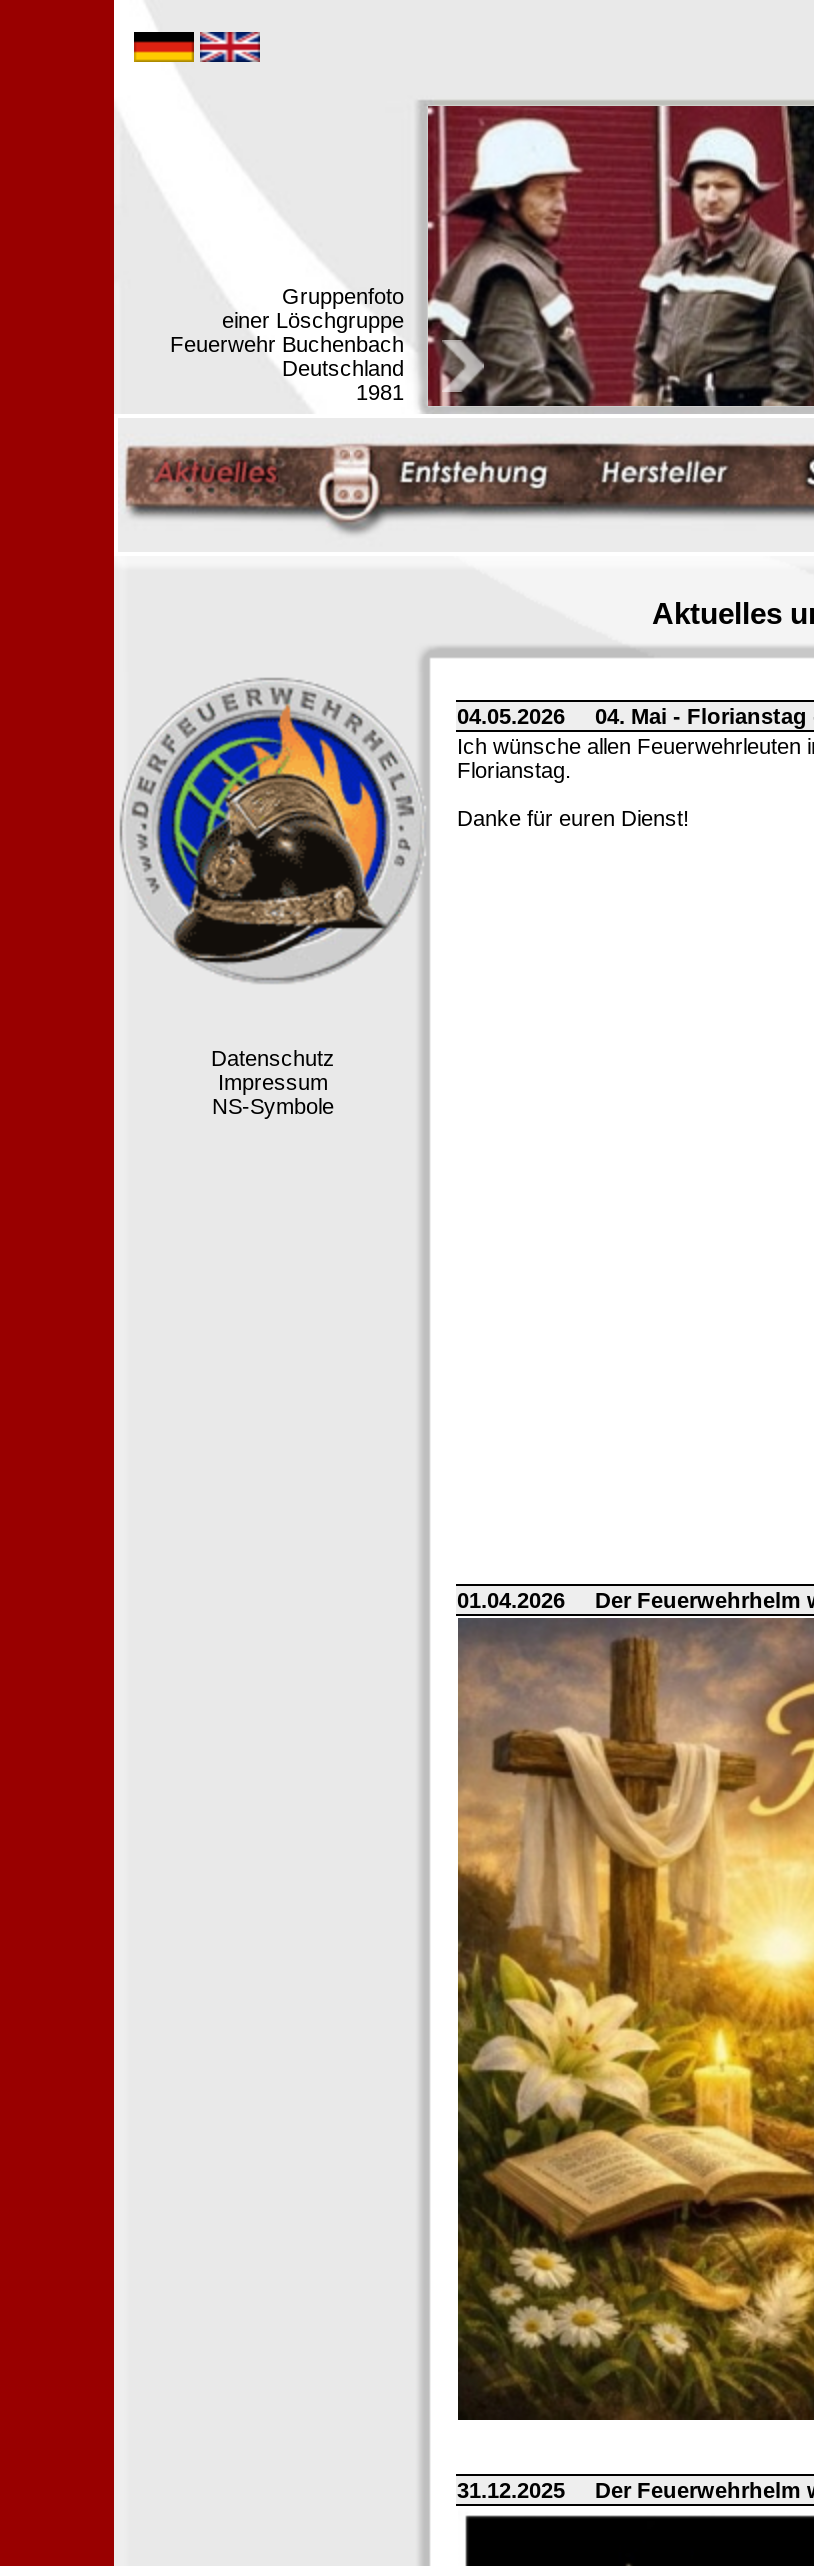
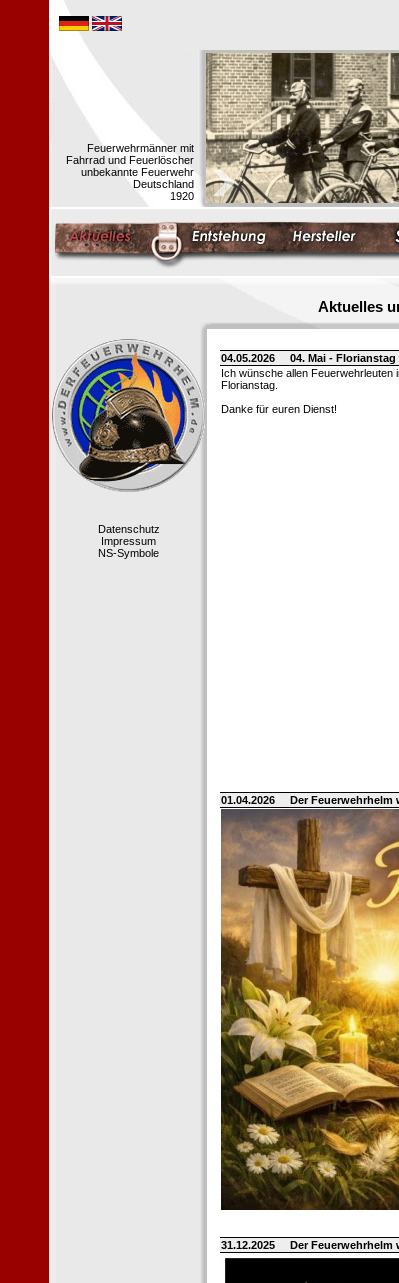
- [image]
- Gruppenfoto
- einer Löschgruppe
- Feuerwehr Buchenbach
+ [image]
+ Feuerwehrmänner mit
+ Fahrrad und Feuerlöscher
+ unbekannte Feuerwehr

- 1981
+ 1920
